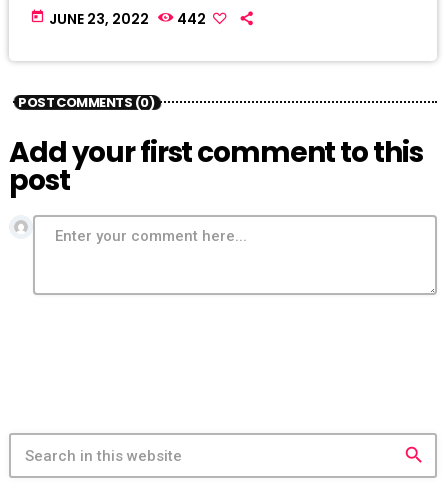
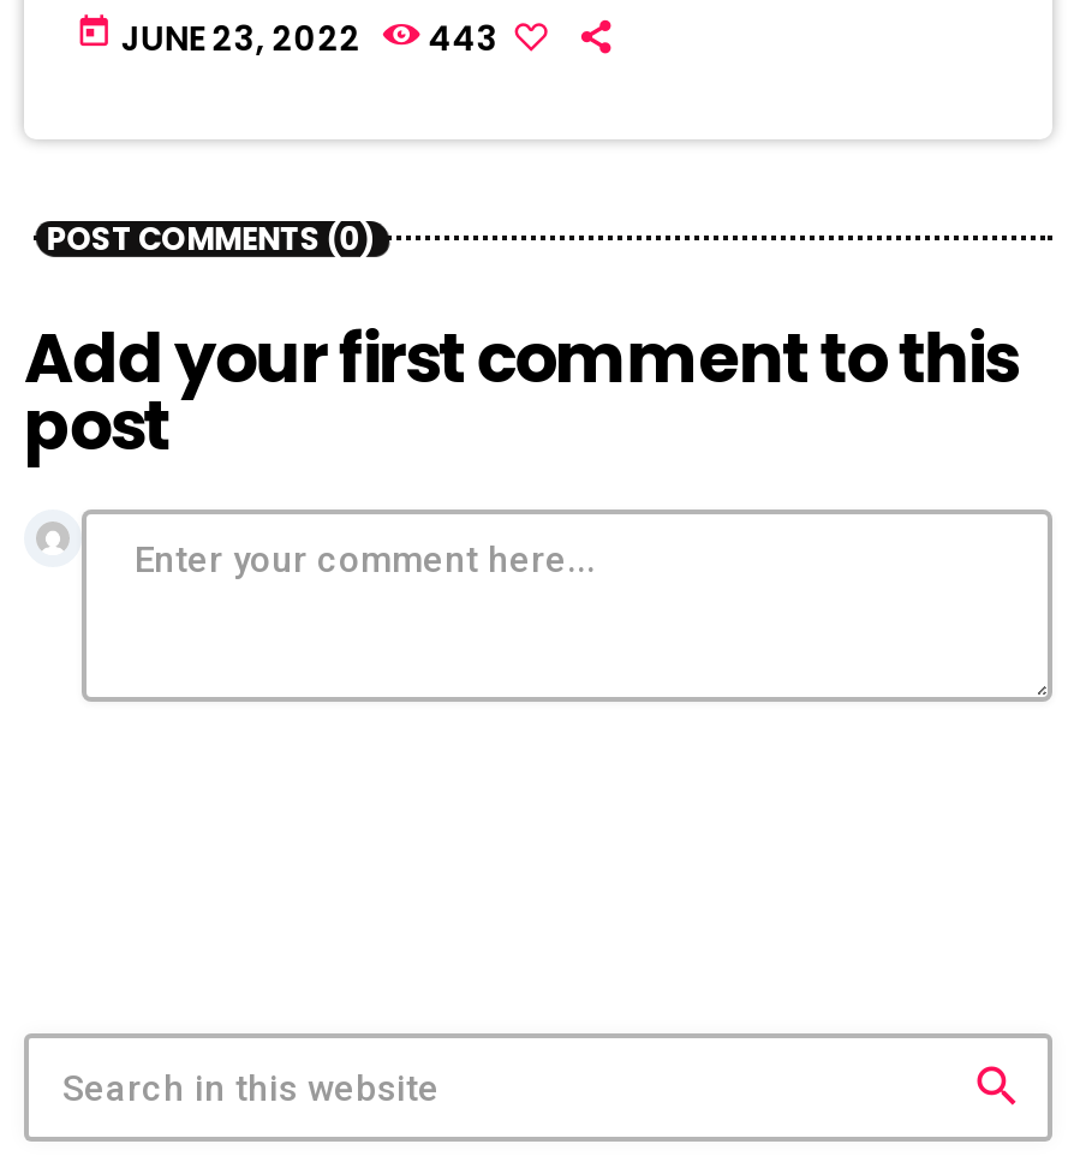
- 442
+ 443
